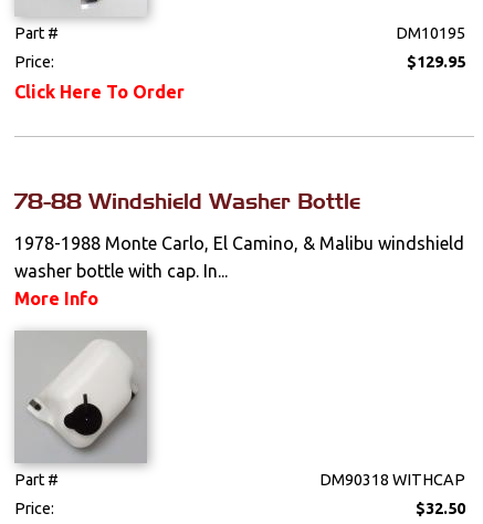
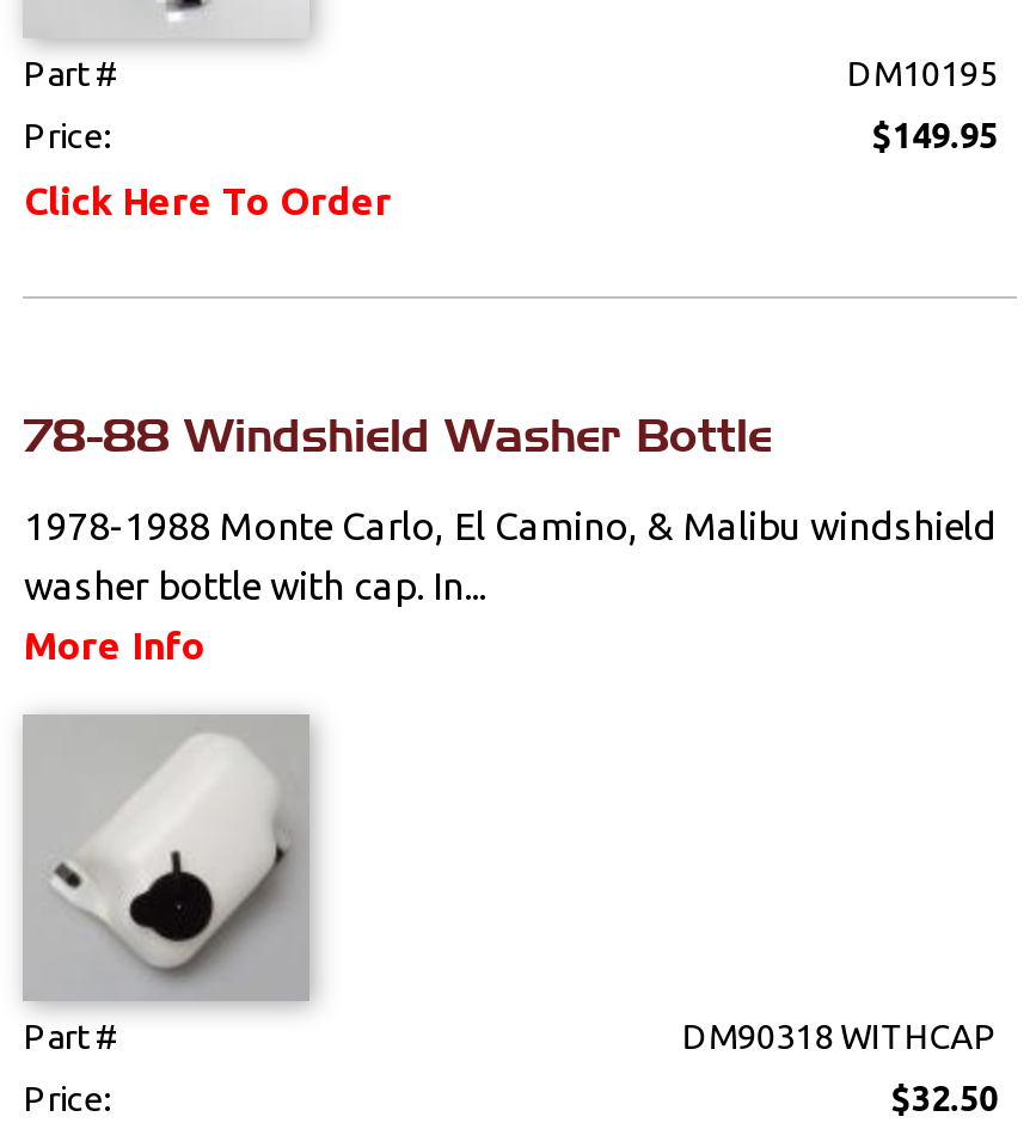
- $129.95
+ $149.95
